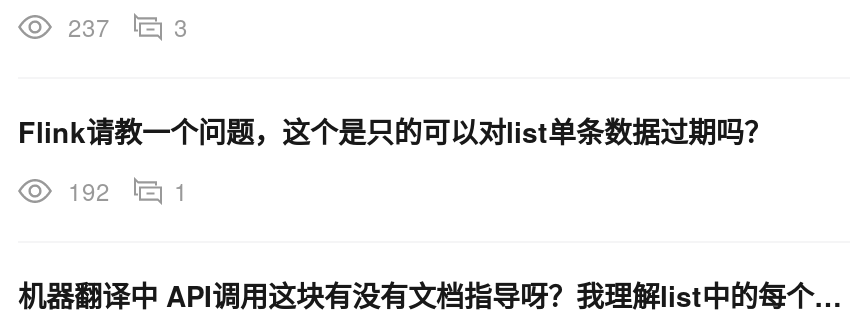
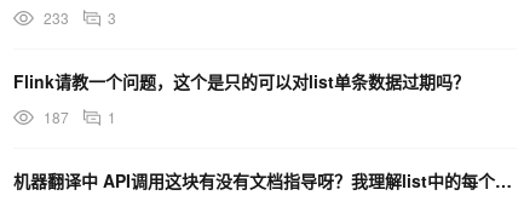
- 237 3
+ 233 3

- 192 1
+ 187 1
